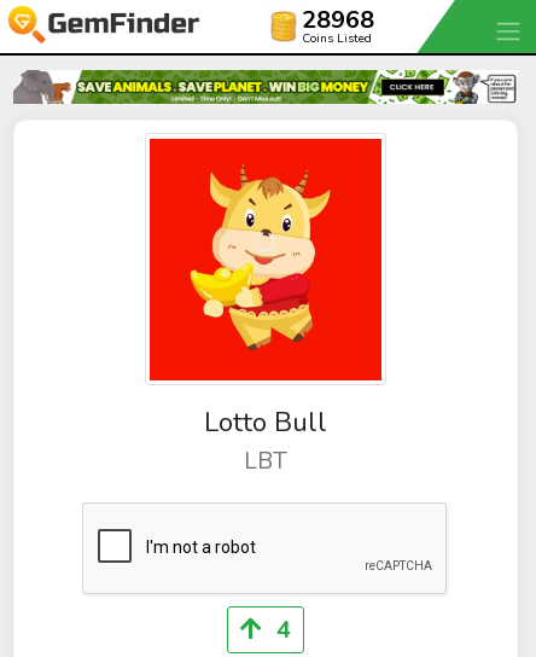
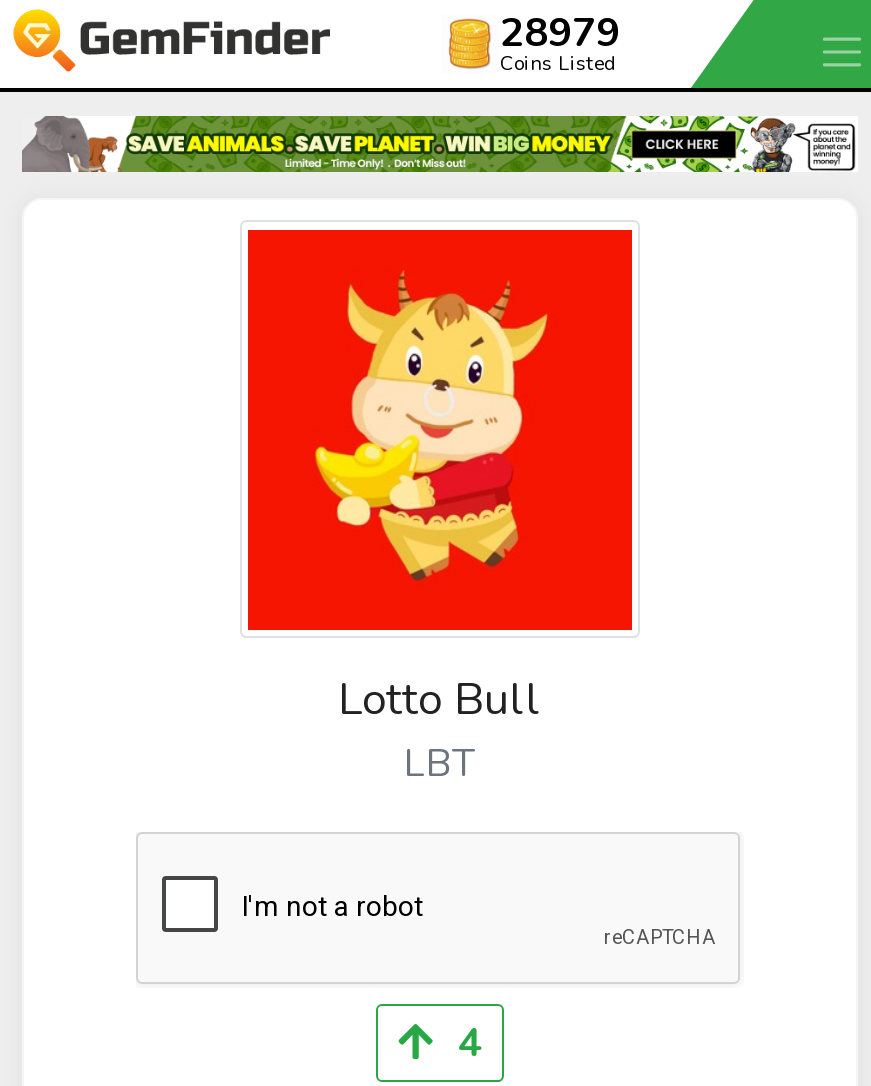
- 28968
+ 28979
